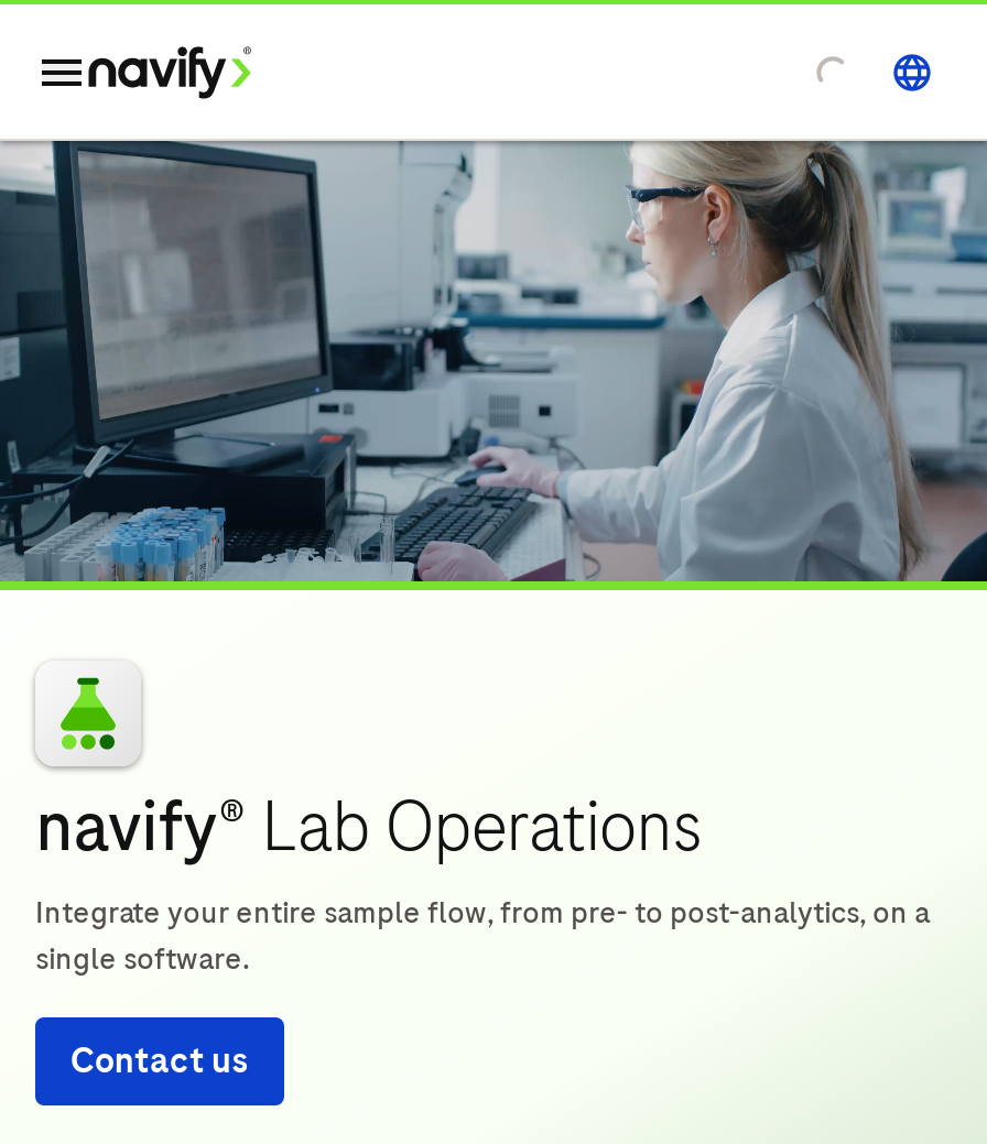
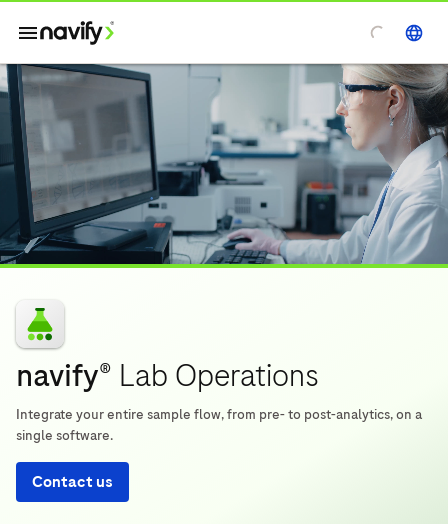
- [image]
+ [image]
